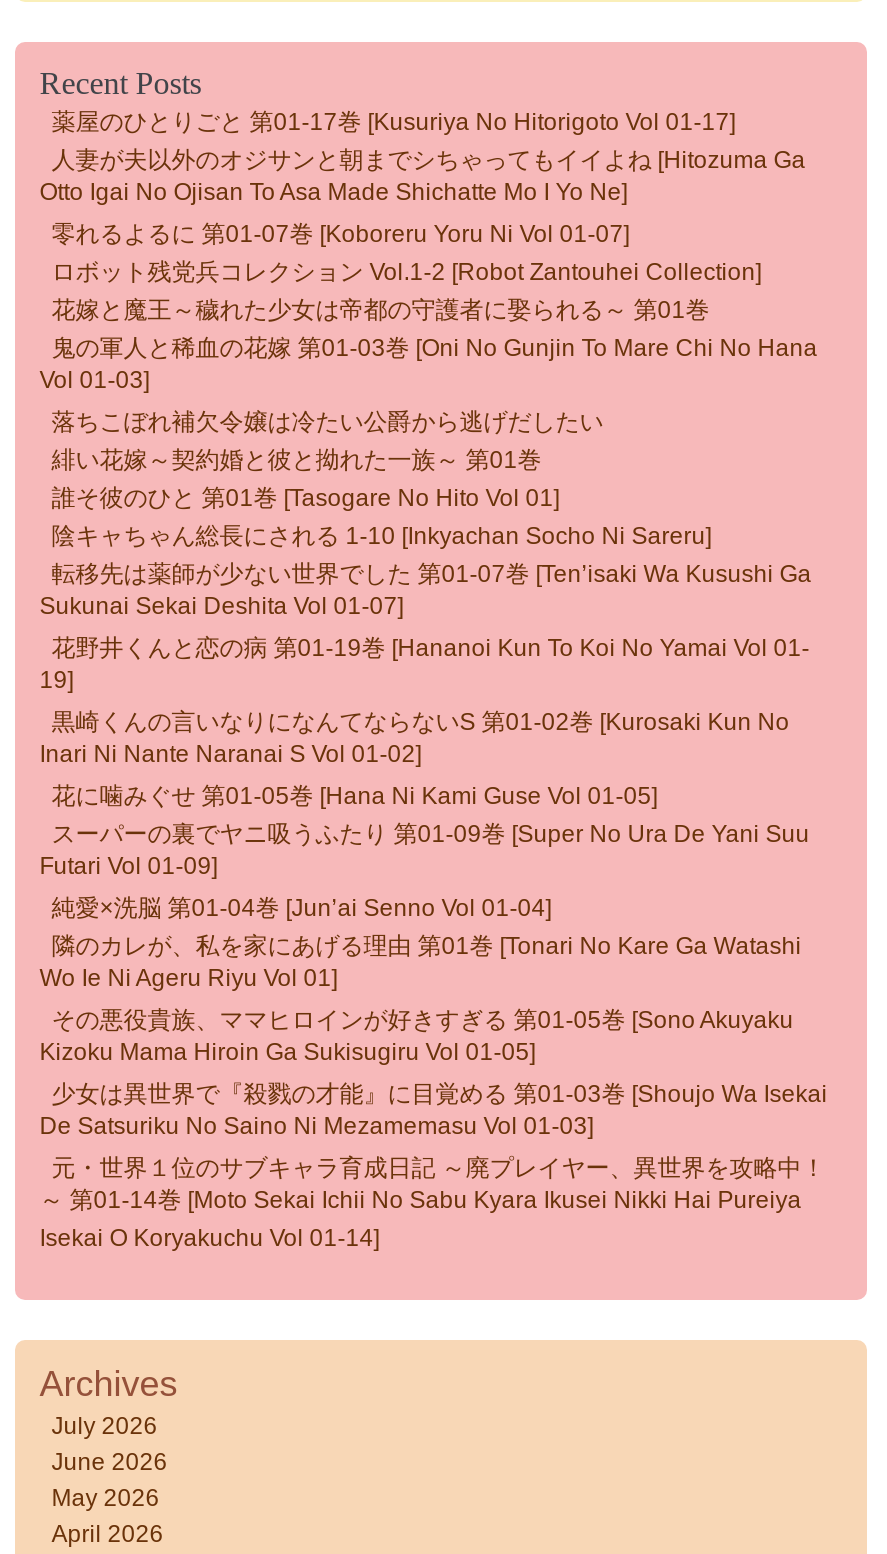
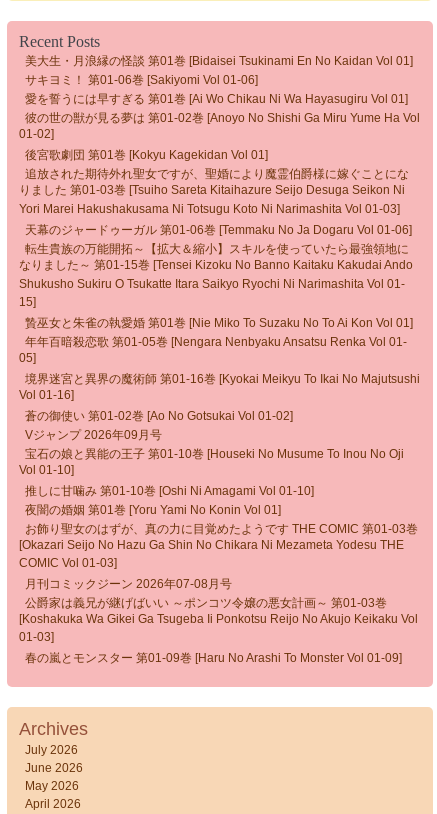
- 薬屋のひとりごと 第01-17巻 [Kusuriya No Hitorigoto Vol 01-17]
- 人妻が夫以外のオジサンと朝までシちゃってもイイよね [Hitozuma Ga
- Otto Igai No Ojisan To Asa Made Shichatte Mo I Yo Ne]
- 零れるよるに 第01-07巻 [Koboreru Yoru Ni Vol 01-07]
- ロボット残党兵コレクション Vol.1-2 [Robot Zantouhei Collection]
- 花嫁と魔王～穢れた少女は帝都の守護者に娶られる～ 第01巻
- 鬼の軍人と稀血の花嫁 第01-03巻 [Oni No Gunjin To Mare Chi No Hana
- Vol 01-03]
- 落ちこぼれ補欠令嬢は冷たい公爵から逃げだしたい
- 緋い花嫁～契約婚と彼と拗れた一族～ 第01巻
- 誰そ彼のひと 第01巻 [Tasogare No Hito Vol 01]
- 陰キャちゃん総長にされる 1-10 [Inkyachan Socho Ni Sareru]
- 転移先は薬師が少ない世界でした 第01-07巻 [Ten’isaki Wa Kusushi Ga
- Sukunai Sekai Deshita Vol 01-07]
- 花野井くんと恋の病 第01-19巻 [Hananoi Kun To Koi No Yamai Vol 01-
- 19]
- 黒崎くんの言いなりになんてならないS 第01-02巻 [Kurosaki Kun No
- Inari Ni Nante Naranai S Vol 01-02]
- 花に噛みぐせ 第01-05巻 [Hana Ni Kami Guse Vol 01-05]
- スーパーの裏でヤニ吸うふたり 第01-09巻 [Super No Ura De Yani Suu
- Futari Vol 01-09]
- 純愛×洗脳 第01-04巻 [jun’ai Senno Vol 01-04]
- 隣のカレが、私を家にあげる理由 第01巻 [Tonari No Kare Ga Watashi
- Wo Ie Ni Ageru Riyu Vol 01]
- その悪役貴族、ママヒロインが好きすぎる 第01-05巻 [Sono Akuyaku
- Kizoku Mama Hiroin Ga Sukisugiru Vol 01-05]
- 少女は異世界で『殺戮の才能』に目覚める 第01-03巻 [Shoujo Wa Isekai
- De Satsuriku No Saino Ni Mezamemasu Vol 01-03]
- 元・世界１位のサブキャラ育成日記 ～廃プレイヤー、異世界を攻略中！
- ～ 第01-14巻 [Moto Sekai Ichii No Sabu Kyara Ikusei Nikki Hai Pureiya
- Isekai O Koryakuchu Vol 01-14]
+ 美大生・月浪縁の怪談 第01巻 [Bidaisei Tsukinami En No Kaidan Vol 01]
+ サキヨミ！ 第01-06巻 [Sakiyomi Vol 01-06]
+ 愛を誓うには早すぎる 第01巻 [Ai Wo Chikau Ni Wa Hayasugiru Vol 01]
+ 彼の世の獣が見る夢は 第01-02巻 [Anoyo No Shishi Ga Miru Yume Ha Vol
+ 01-02]
+ 後宮歌劇団 第01巻 [Kokyu Kagekidan Vol 01]
+ 追放された期待外れ聖女ですが、聖婚により魔霊伯爵様に嫁ぐことにな
+ りました 第01-03巻 [Tsuiho Sareta Kitaihazure Seijo Desuga Seikon Ni
+ Yori Marei Hakushakusama Ni Totsugu Koto Ni Narimashita Vol 01-03]
+ 天幕のジャードゥーガル 第01-06巻 [Temmaku No Ja Dogaru Vol 01-06]
+ 転生貴族の万能開拓～【拡大＆縮小】スキルを使っていたら最強領地に
+ なりました～ 第01-15巻 [Tensei Kizoku No Banno Kaitaku Kakudai Ando
+ Shukusho Sukiru O Tsukatte Itara Saikyo Ryochi Ni Narimashita Vol 01-
+ 15]
+ 贄巫女と朱雀の執愛婚 第01巻 [Nie Miko To Suzaku No To Ai Kon Vol 01]
+ 年年百暗殺恋歌 第01-05巻 [Nengara Nenbyaku Ansatsu Renka Vol 01-
+ 05]
+ 境界迷宮と異界の魔術師 第01-16巻 [Kyokai Meikyu To Ikai No Majutsushi
+ Vol 01-16]
+ 蒼の御使い 第01-02巻 [Ao No Gotsukai Vol 01-02]
+ Vジャンプ 2026年09月号
+ 宝石の娘と異能の王子 第01-10巻 [Houseki No Musume To Inou No Oji
+ Vol 01-10]
+ 推しに甘噛み 第01-10巻 [Oshi Ni Amagami Vol 01-10]
+ 夜闇の婚姻 第01巻 [Yoru Yami No Konin Vol 01]
+ お飾り聖女のはずが、真の力に目覚めたようです THE COMIC 第01-03巻
+ [Okazari Seijo No Hazu Ga Shin No Chikara Ni Mezameta Yodesu THE
+ COMIC Vol 01-03]
+ 月刊コミックジーン 2026年07-08月号
+ 公爵家は義兄が継げばいい ～ポンコツ令嬢の悪女計画～ 第01-03巻
+ [Koshakuka Wa Gikei Ga Tsugeba Ii Ponkotsu Reijo No Akujo Keikaku Vol
+ 01-03]
+ 春の嵐とモンスター 第01-09巻 [Haru No Arashi To Monster Vol 01-09]
